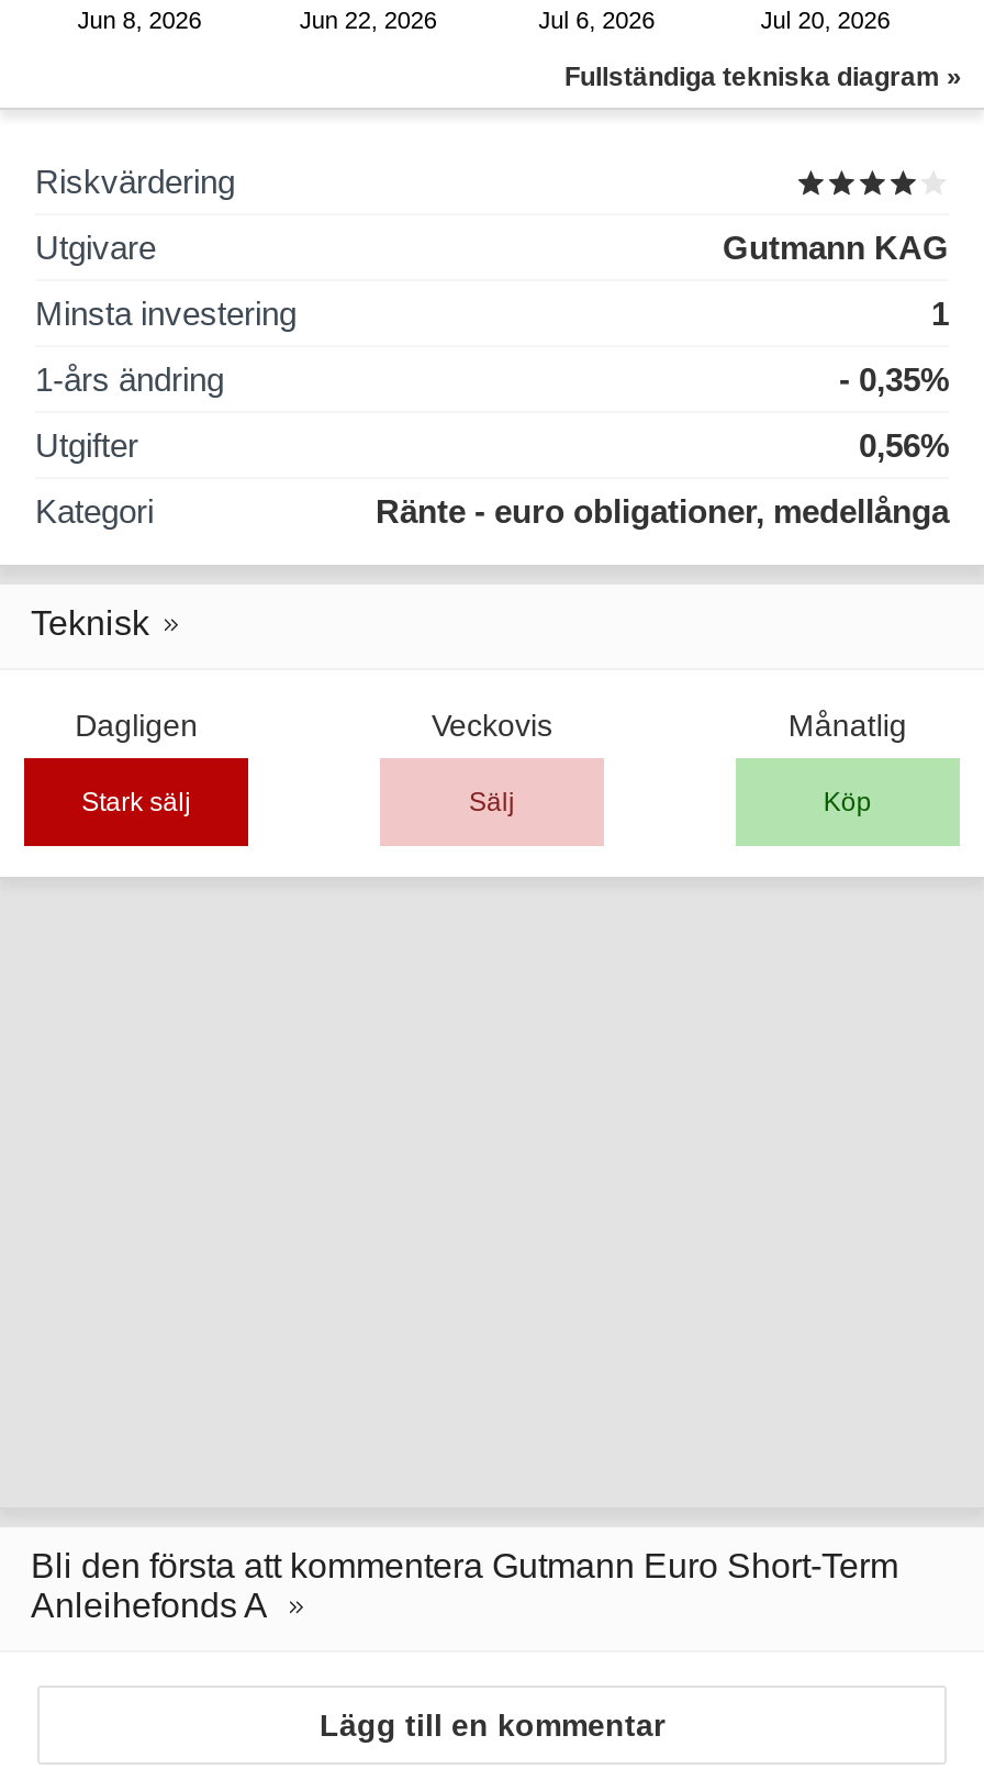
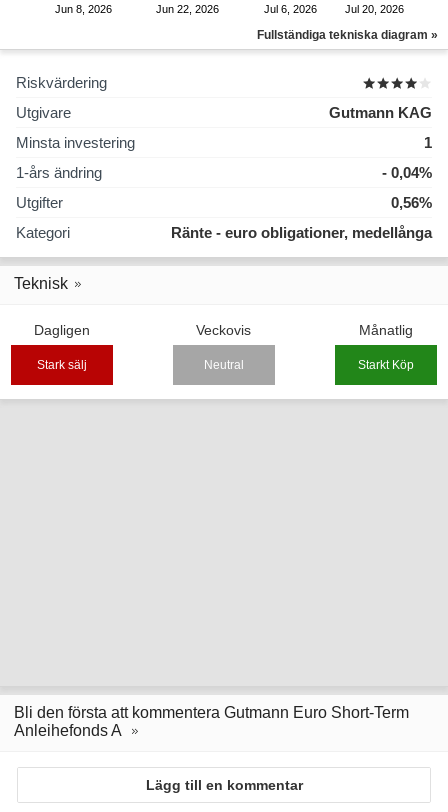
- - 0,35%
+ - 0,04%

- Sälj
- Köp
+ Neutral
+ Starkt Köp
